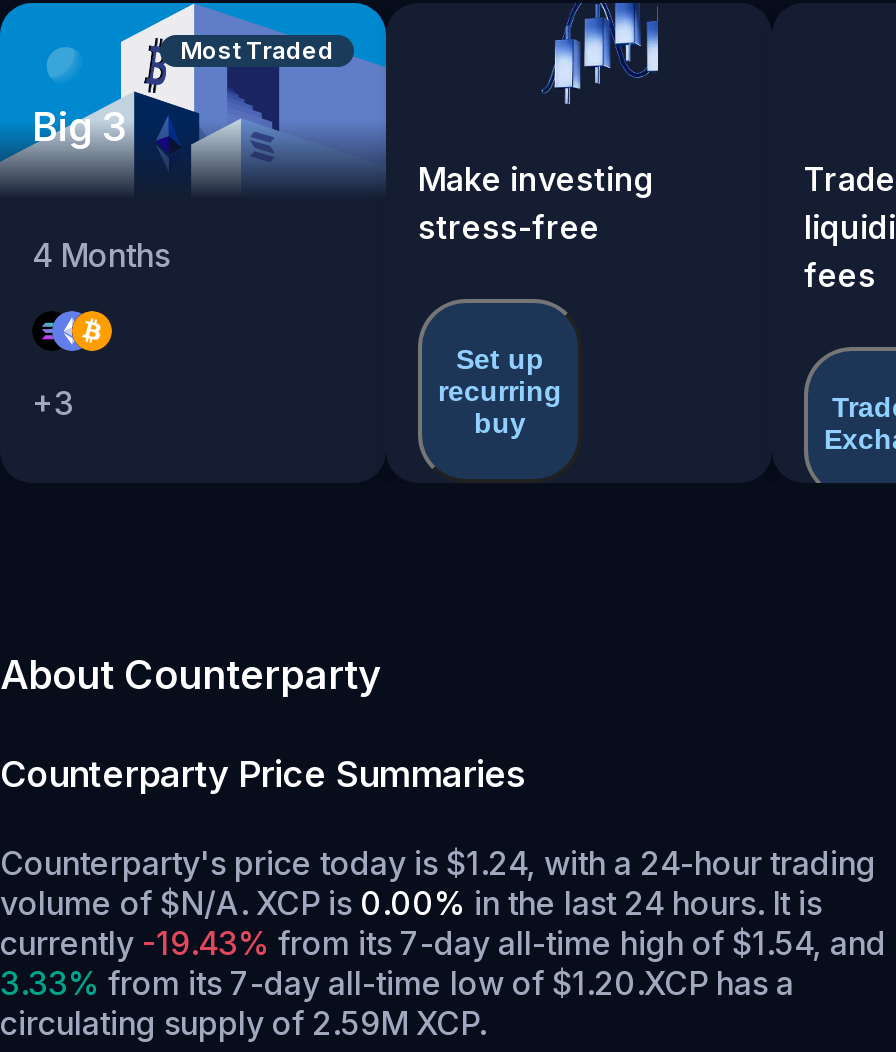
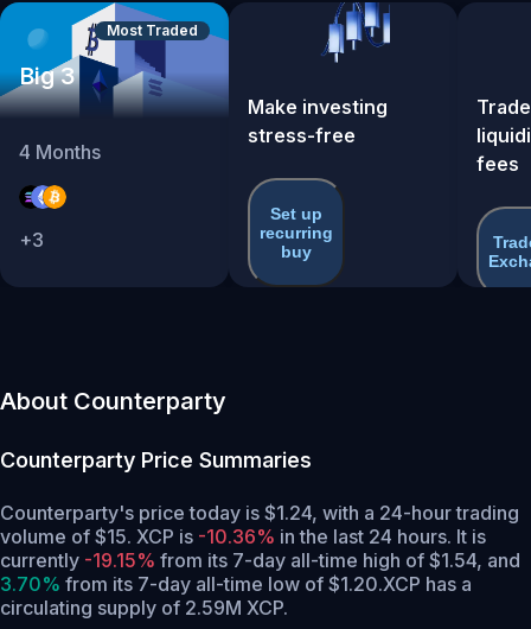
- volume of $N/A. XCP is 0.00% in the last 24 hours. It is
+ volume of $15. XCP is -10.36% in the last 24 hours. It is

- currently -19.43% from its 7-day all-time high of $1.54, and
+ currently -19.15% from its 7-day all-time high of $1.54, and

- 3.33% from its 7-day all-time low of $1.20.XCP has a
+ 3.70% from its 7-day all-time low of $1.20.XCP has a
